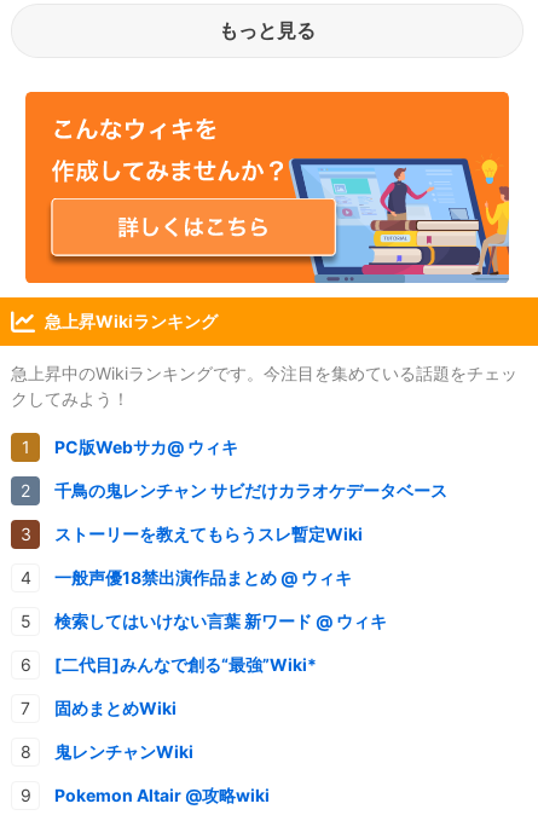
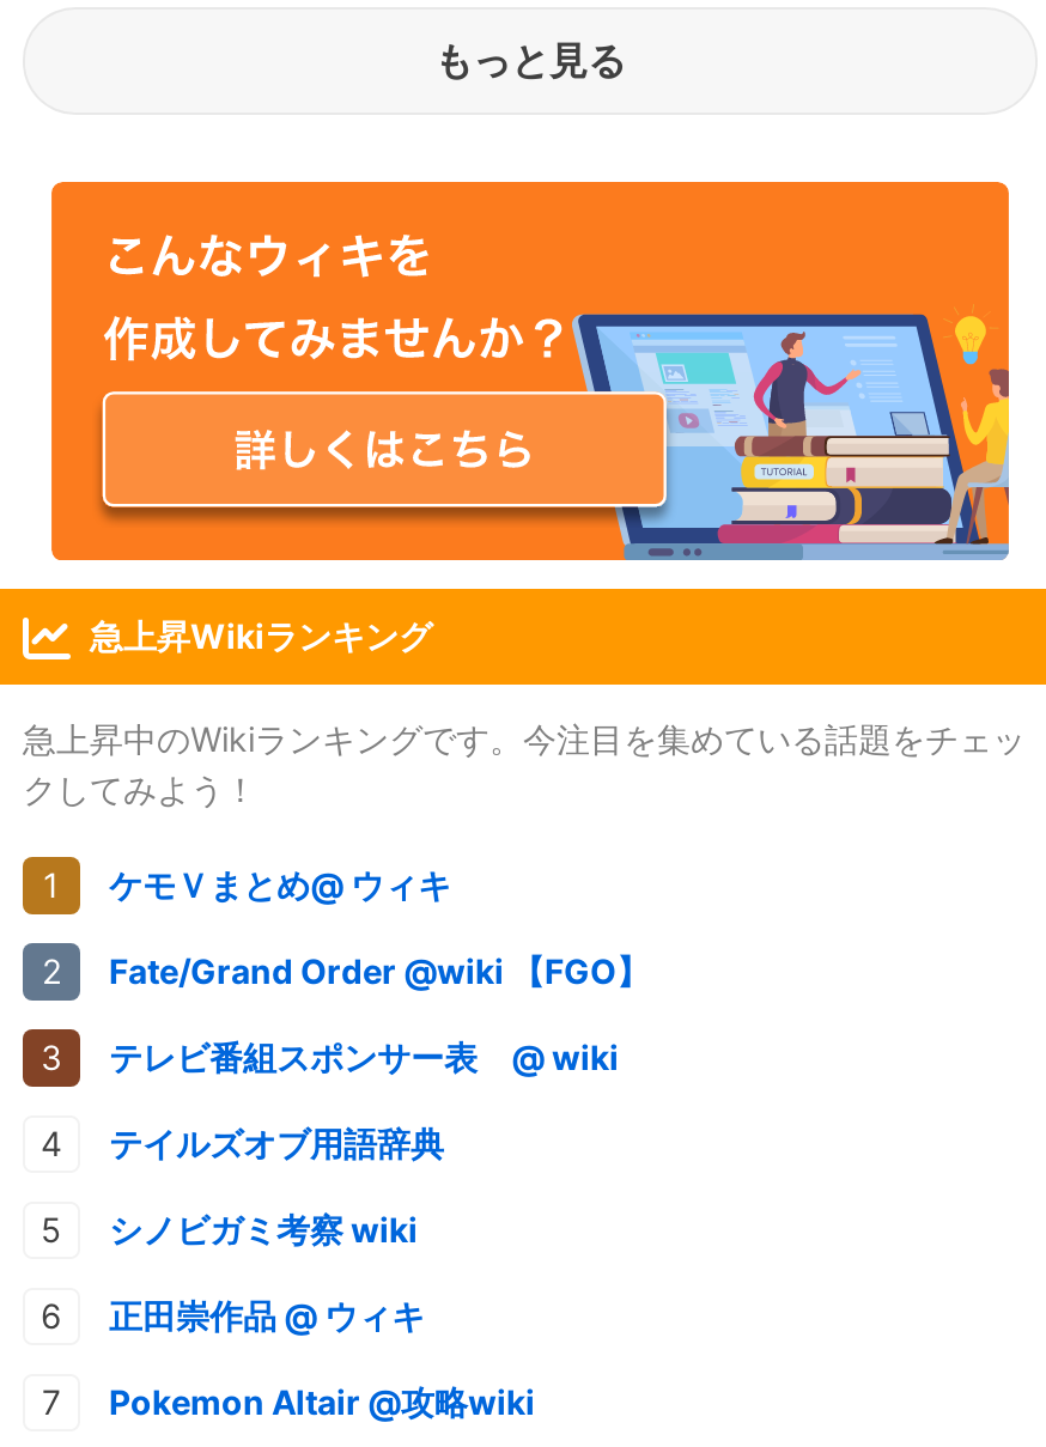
- PC版Webサカ@ ウィキ
- 千鳥の鬼レンチャン サビだけカラオケデータベース
- ストーリーを教えてもらうスレ暫定Wiki
- 一般声優18禁出演作品まとめ @ ウィキ
- 検索してはいけない言葉 新ワード @ ウィキ
- [二代目]みんなで創る“最強”Wiki*
- 固めまとめWiki
- 鬼レンチャンWiki
+ ケモＶまとめ@ ウィキ
+ Fate/Grand Order @wiki 【FGO】
+ テレビ番組スポンサー表 @ wiki
+ テイルズオブ用語辞典
+ シノビガミ考察 wiki
+ 正田崇作品 @ ウィキ
